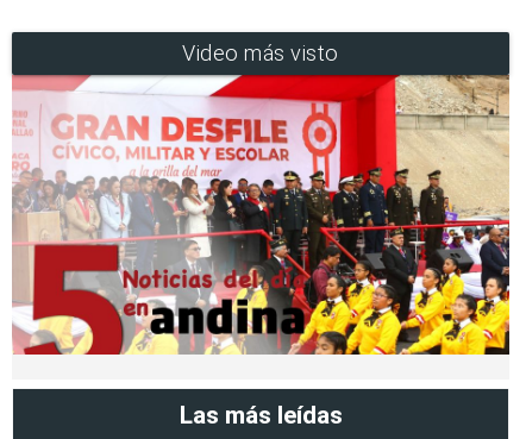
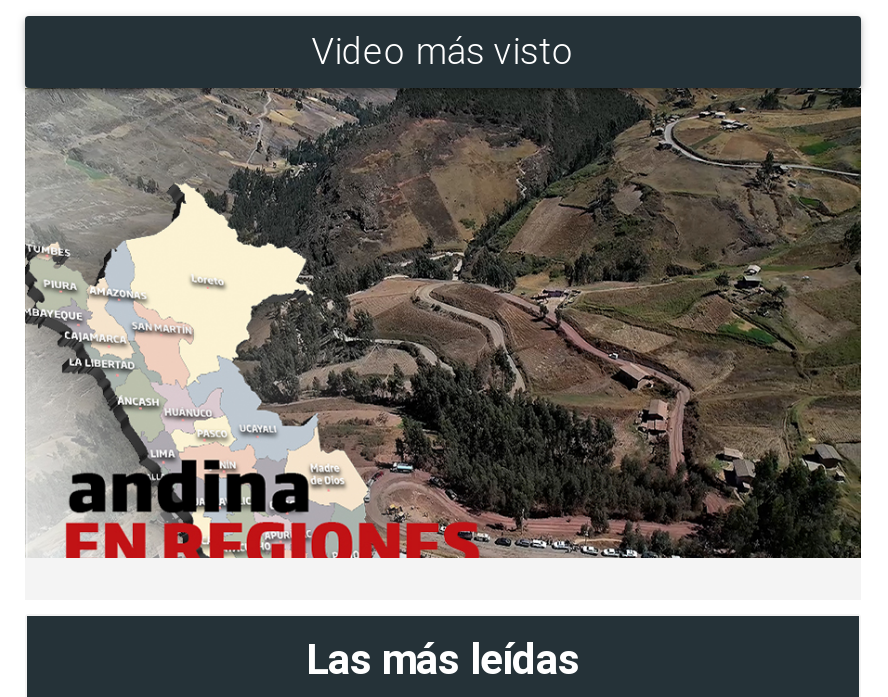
- [image]
+ [image]
